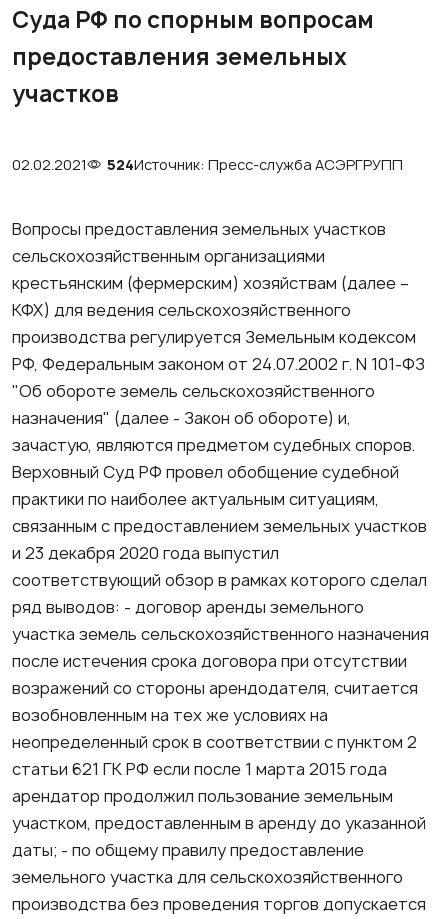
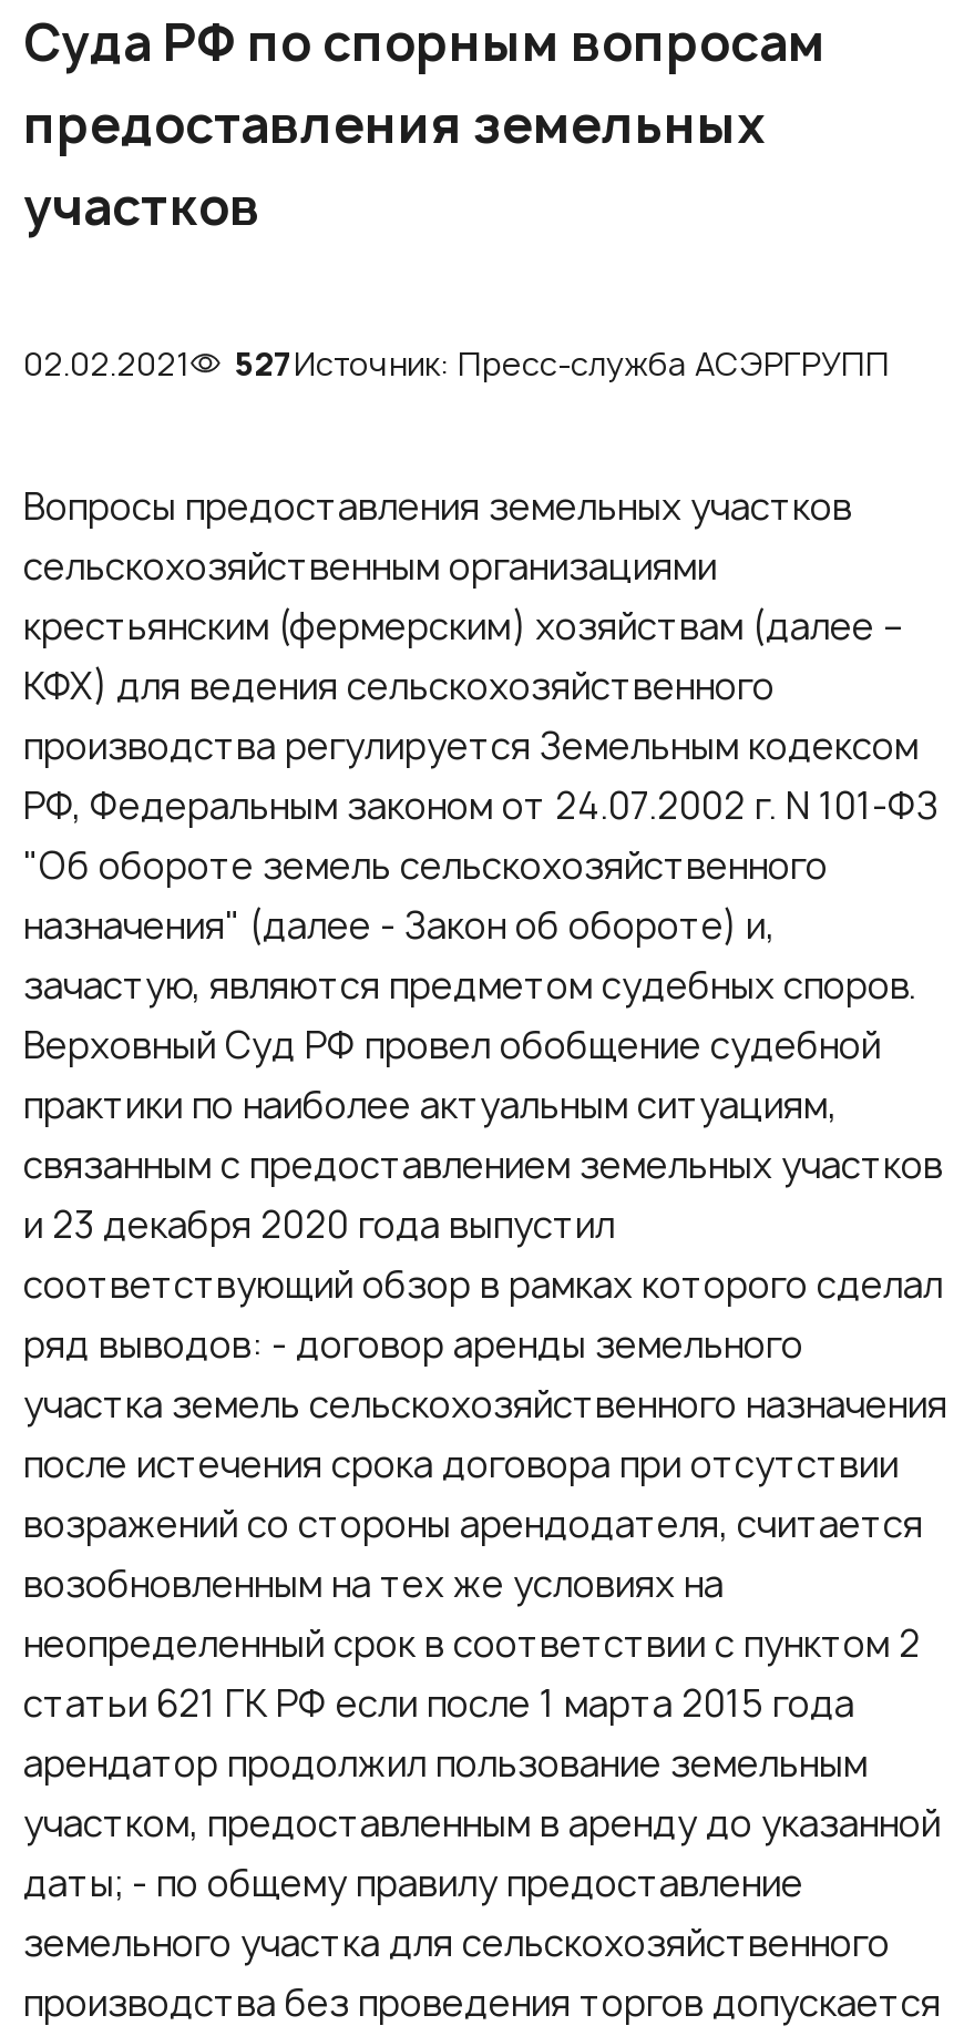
- 524Источник: Пресс-служба АСЭРГРУПП
+ 527Источник: Пресс-служба АСЭРГРУПП
